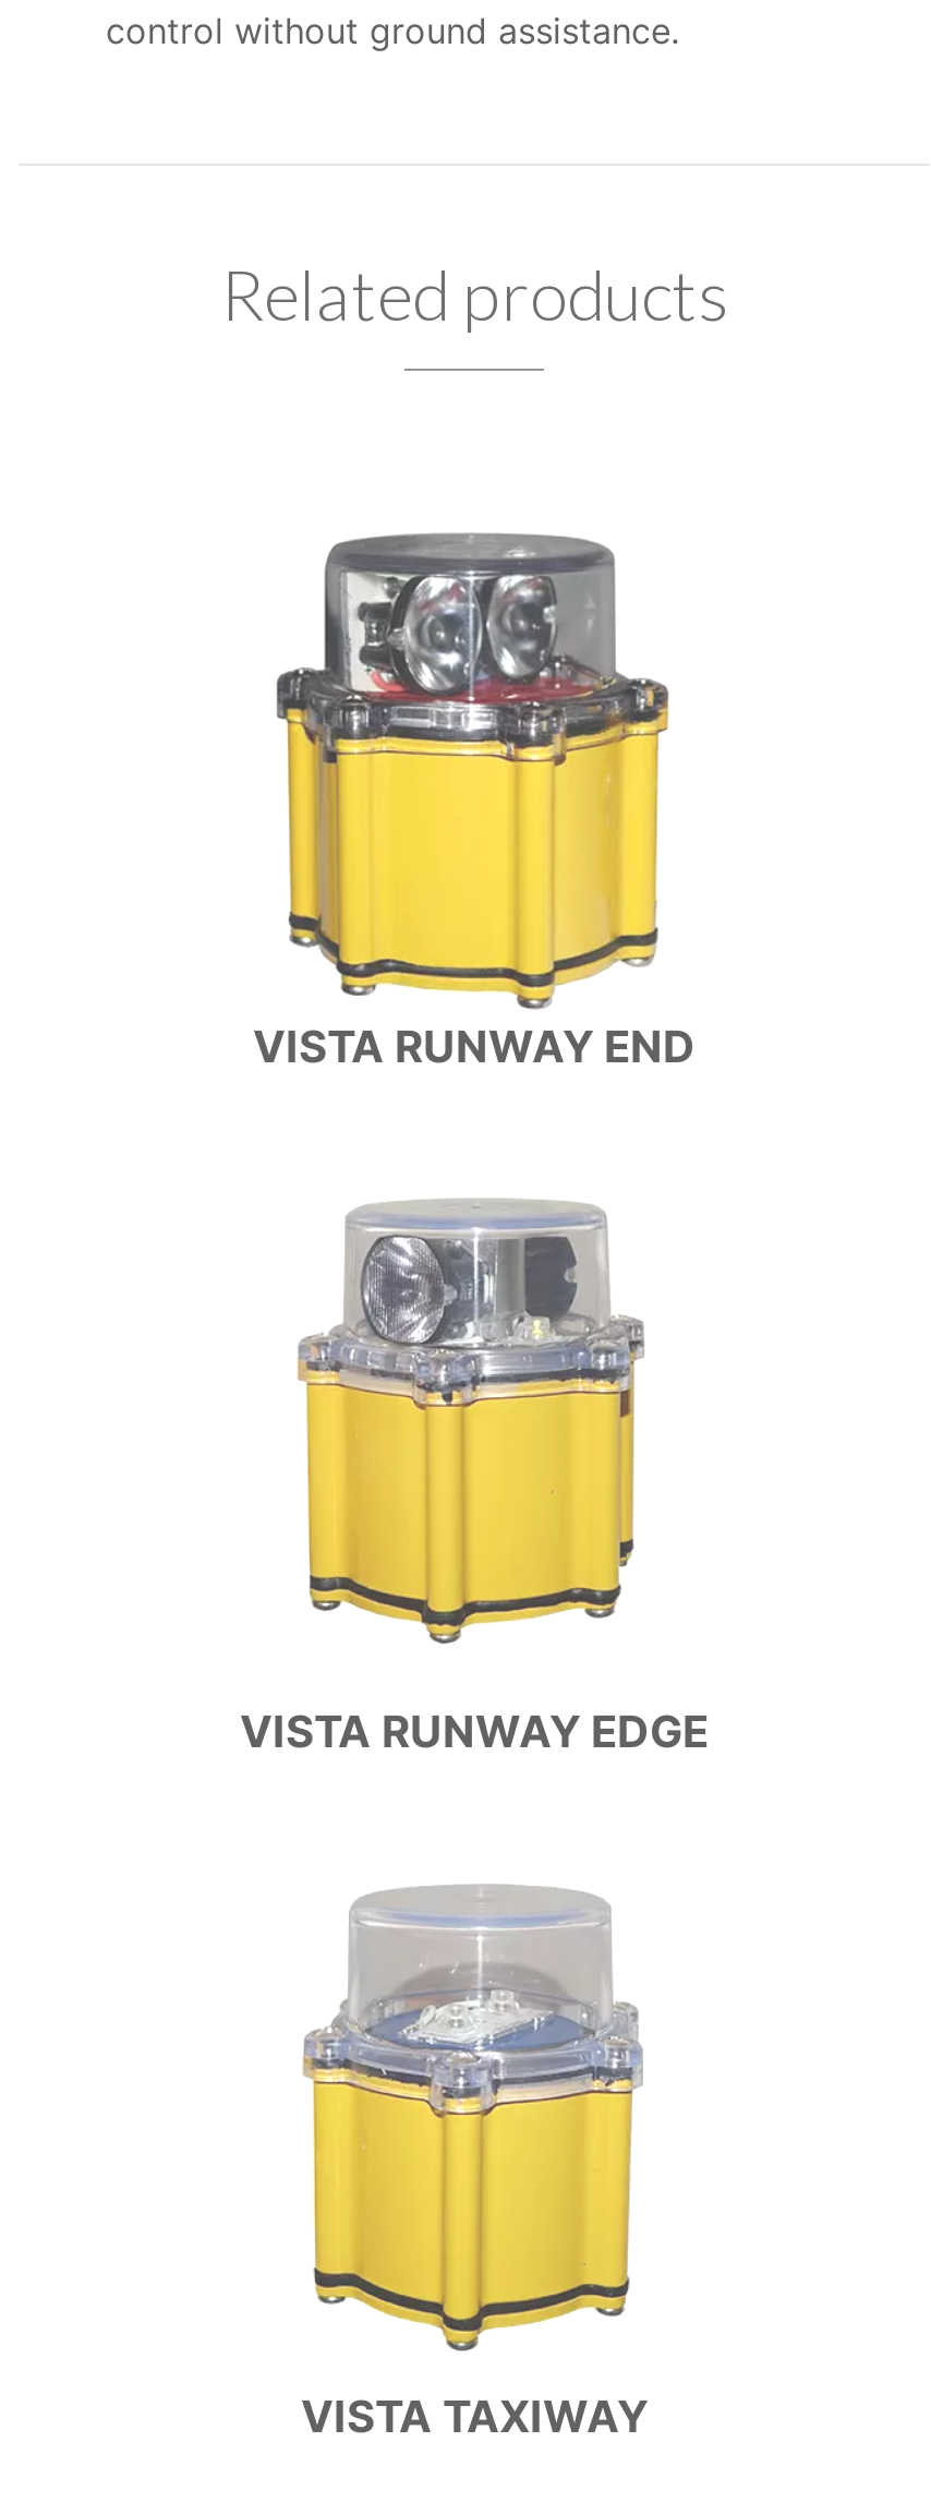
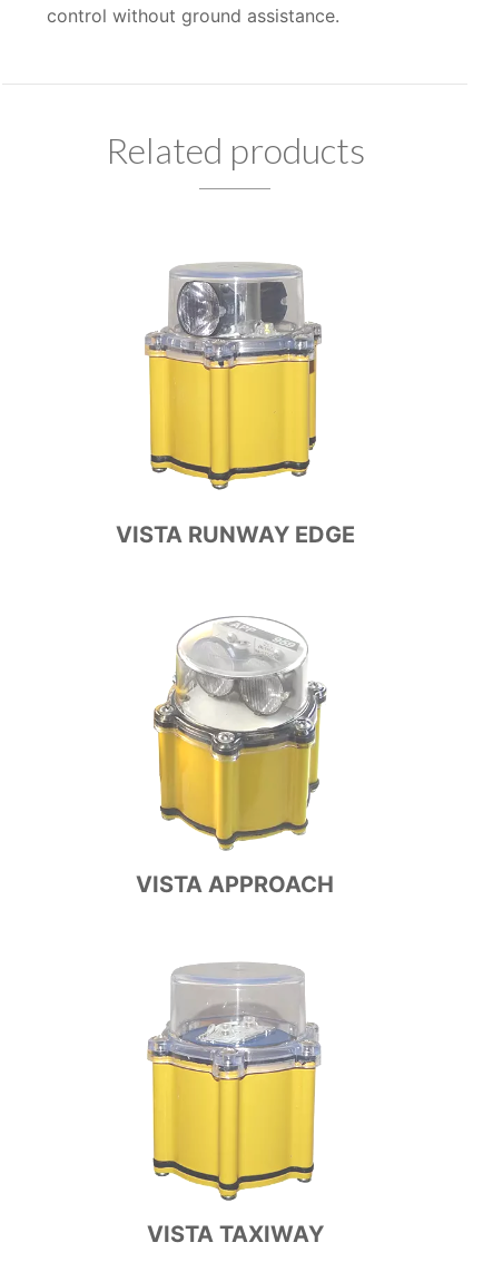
- [image]
- VISTA RUNWAY END

moved up: [image]

moved up: [image] | VISTA RUNWAY EDGE

+ [image]
+ VISTA APPROACH
